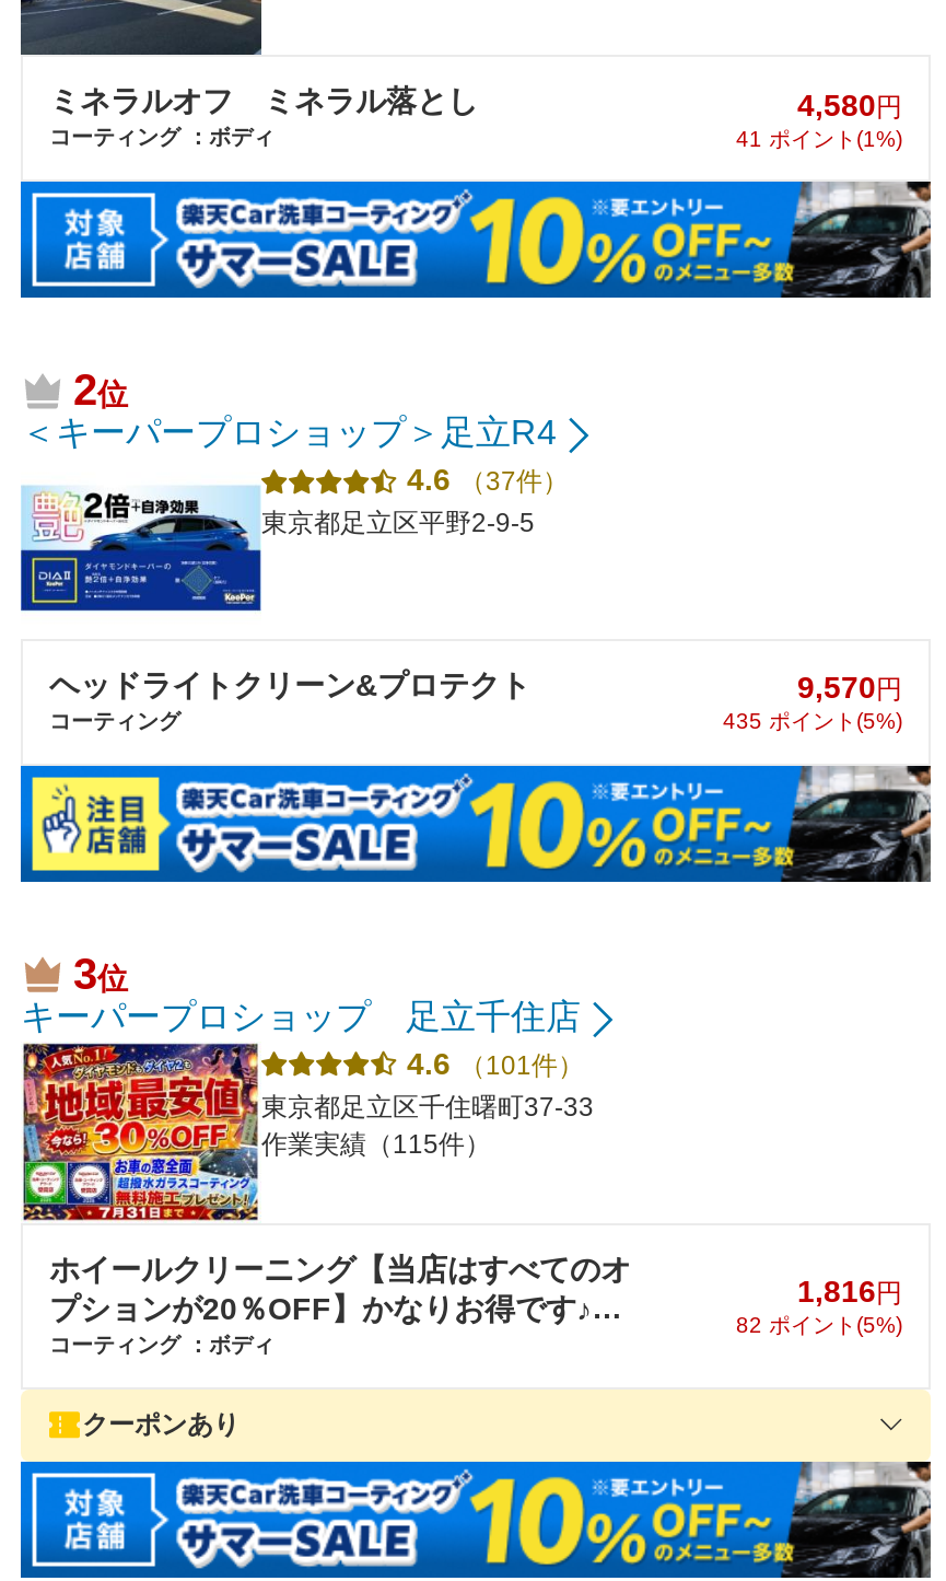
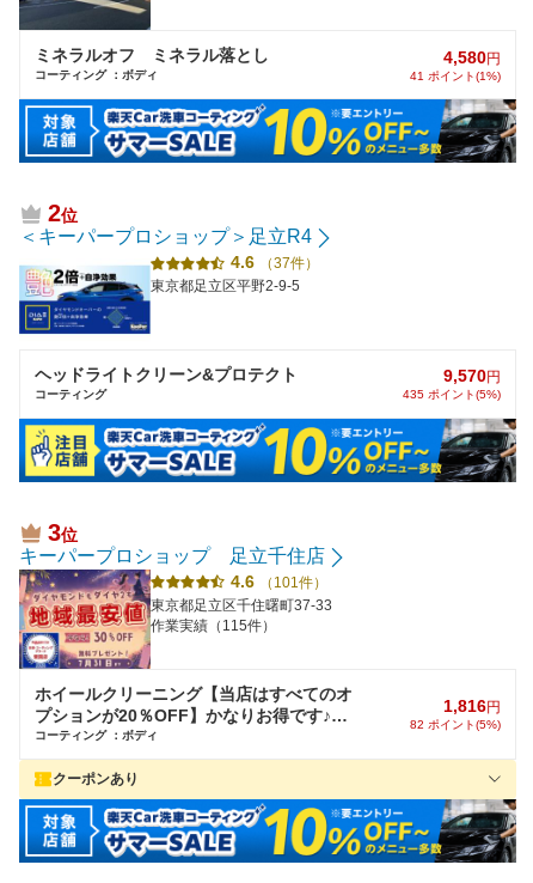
- [image]
+ [image]
